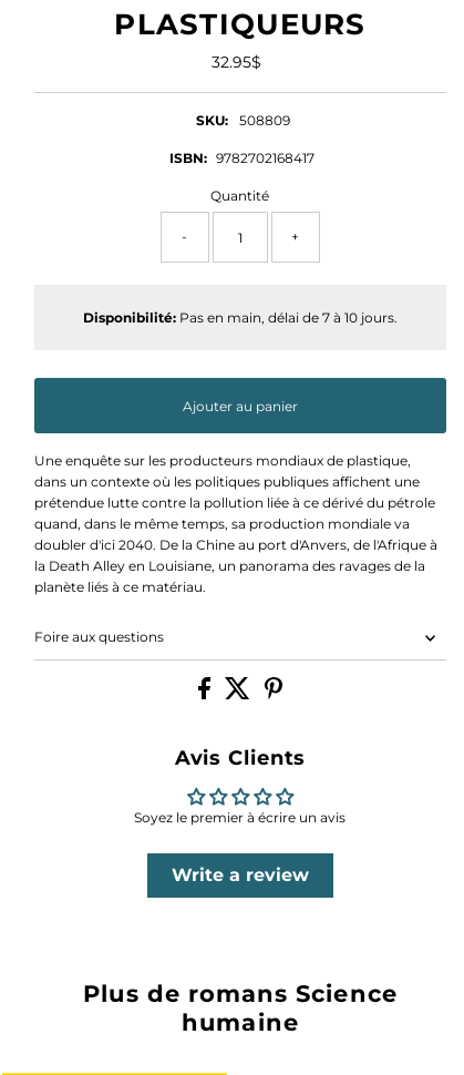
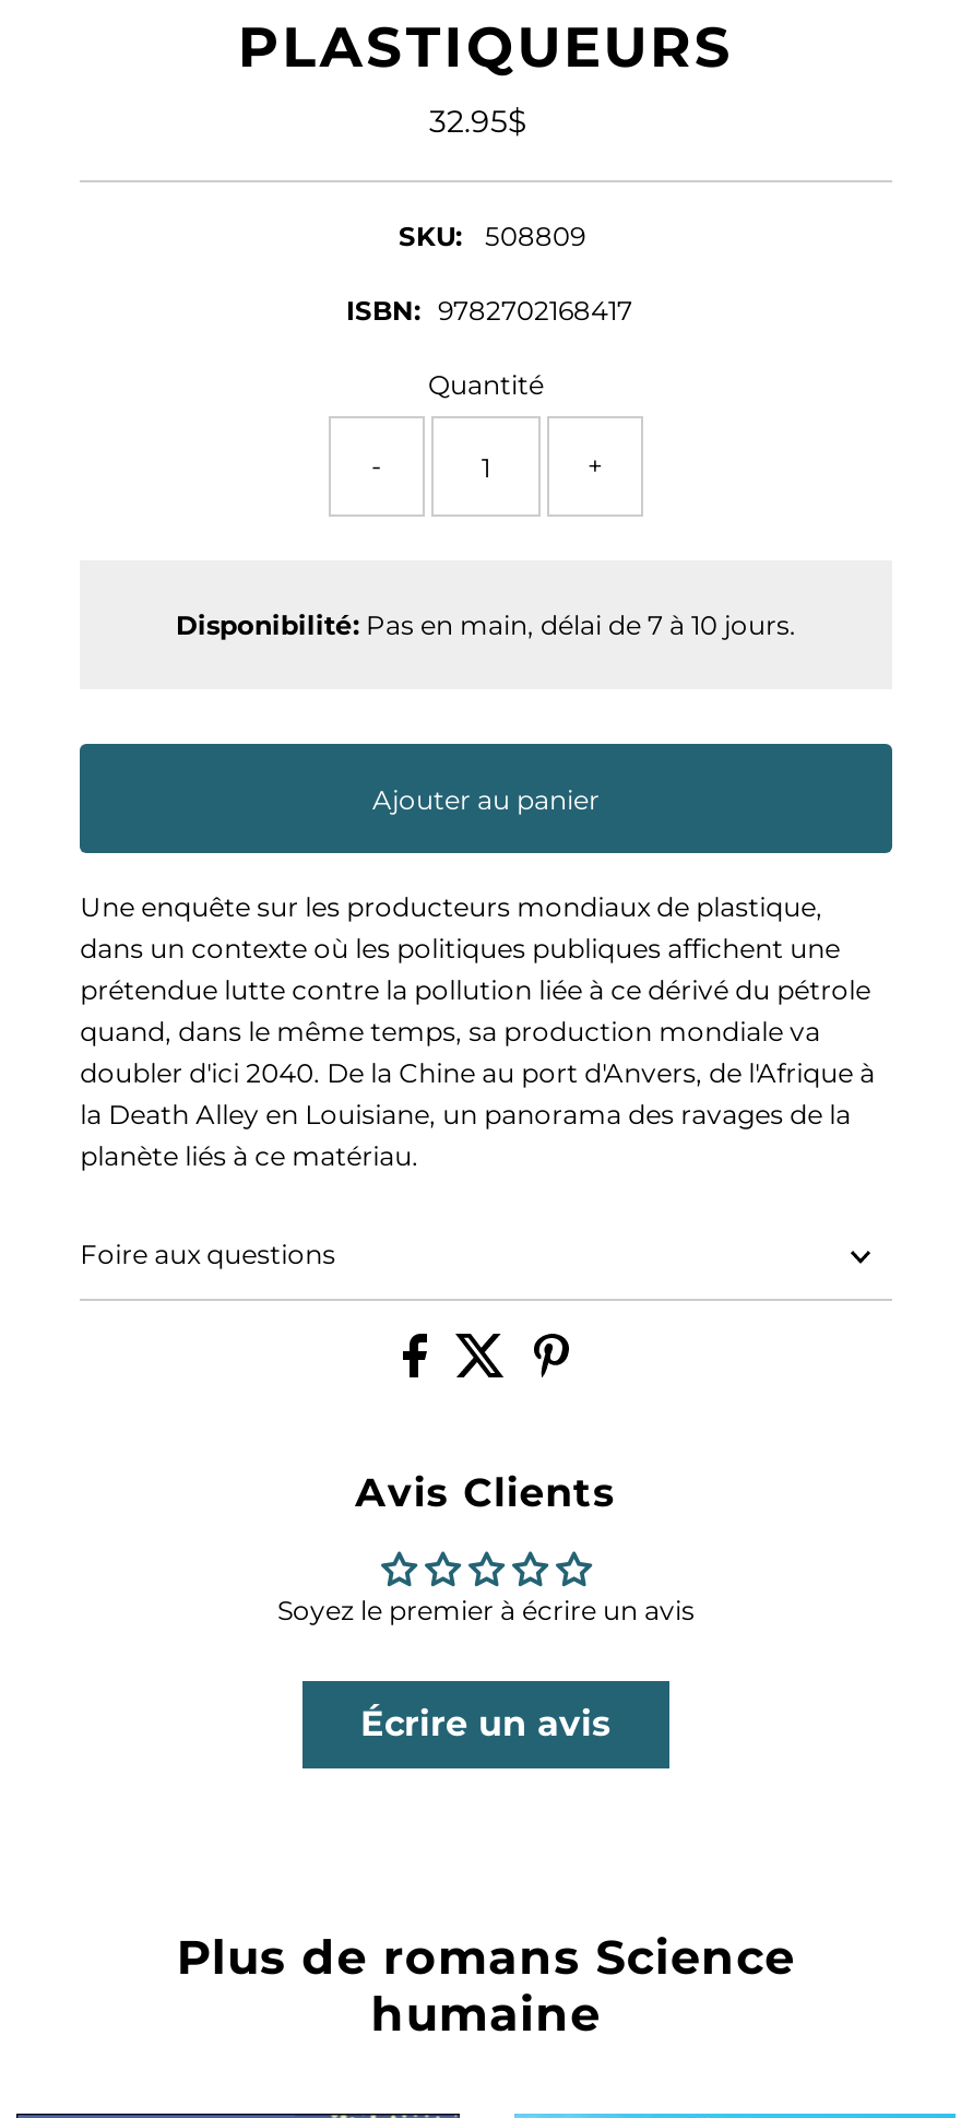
- Write a review
+ Écrire un avis
